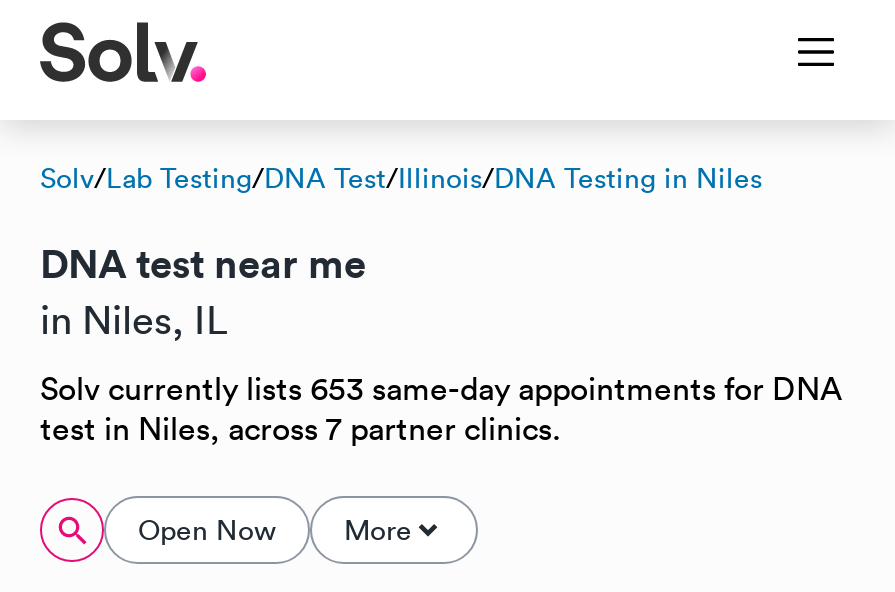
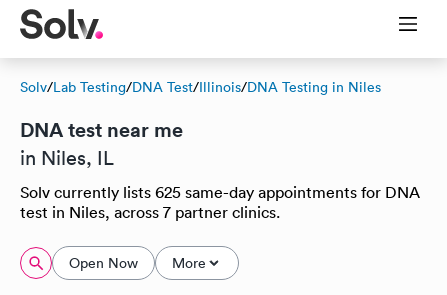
- Solv currently lists 653 same-day appointments for DNA
+ Solv currently lists 625 same-day appointments for DNA
